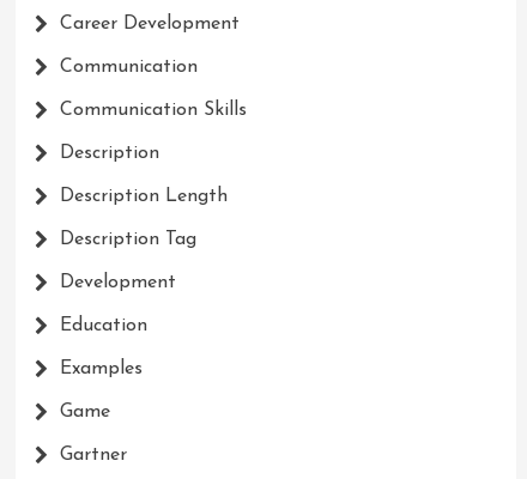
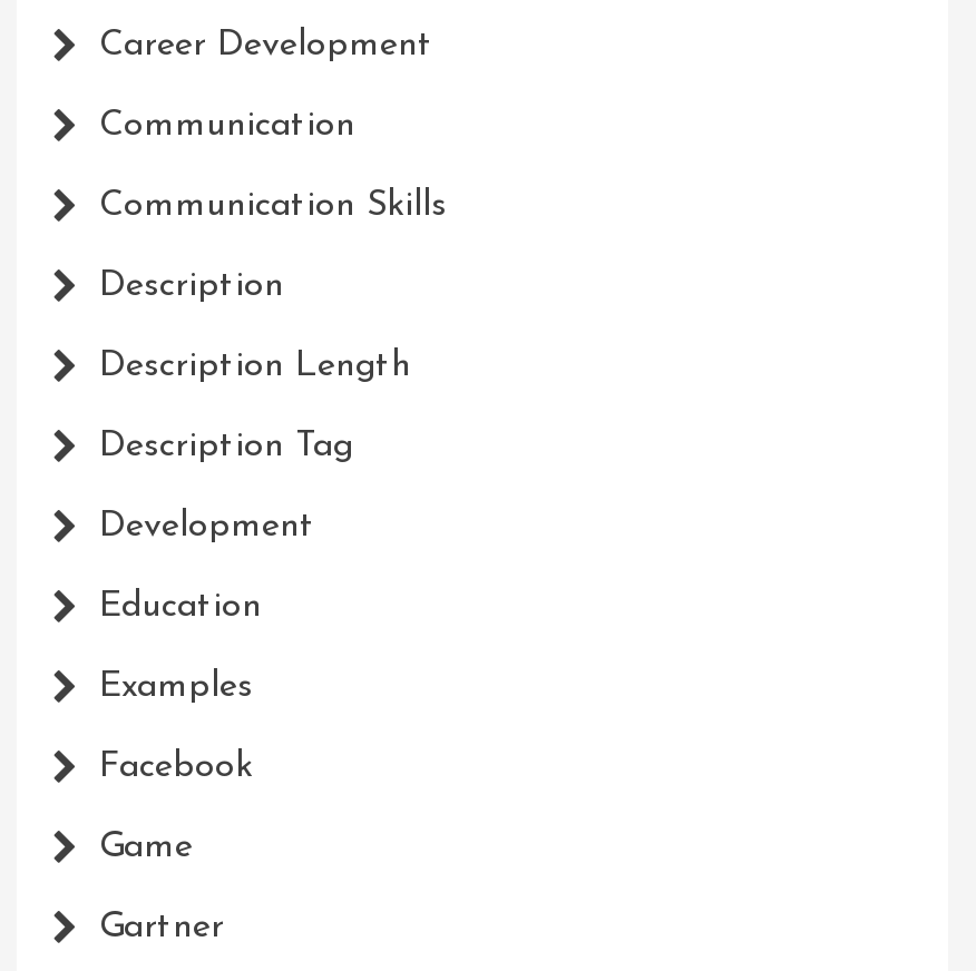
+ Facebook
